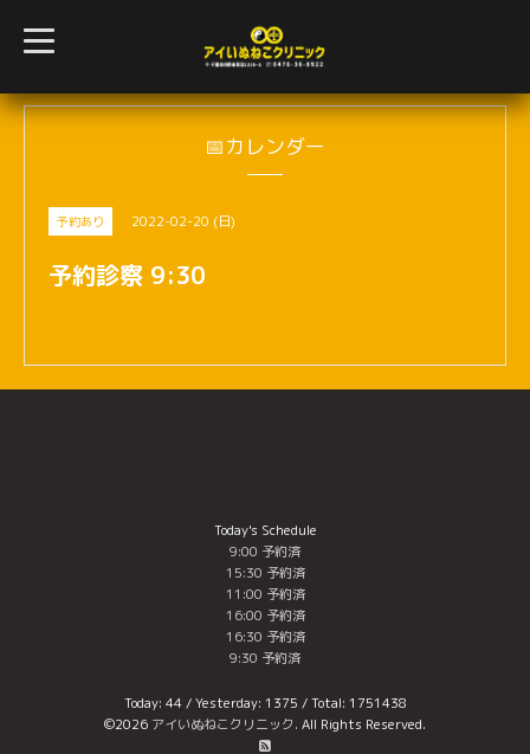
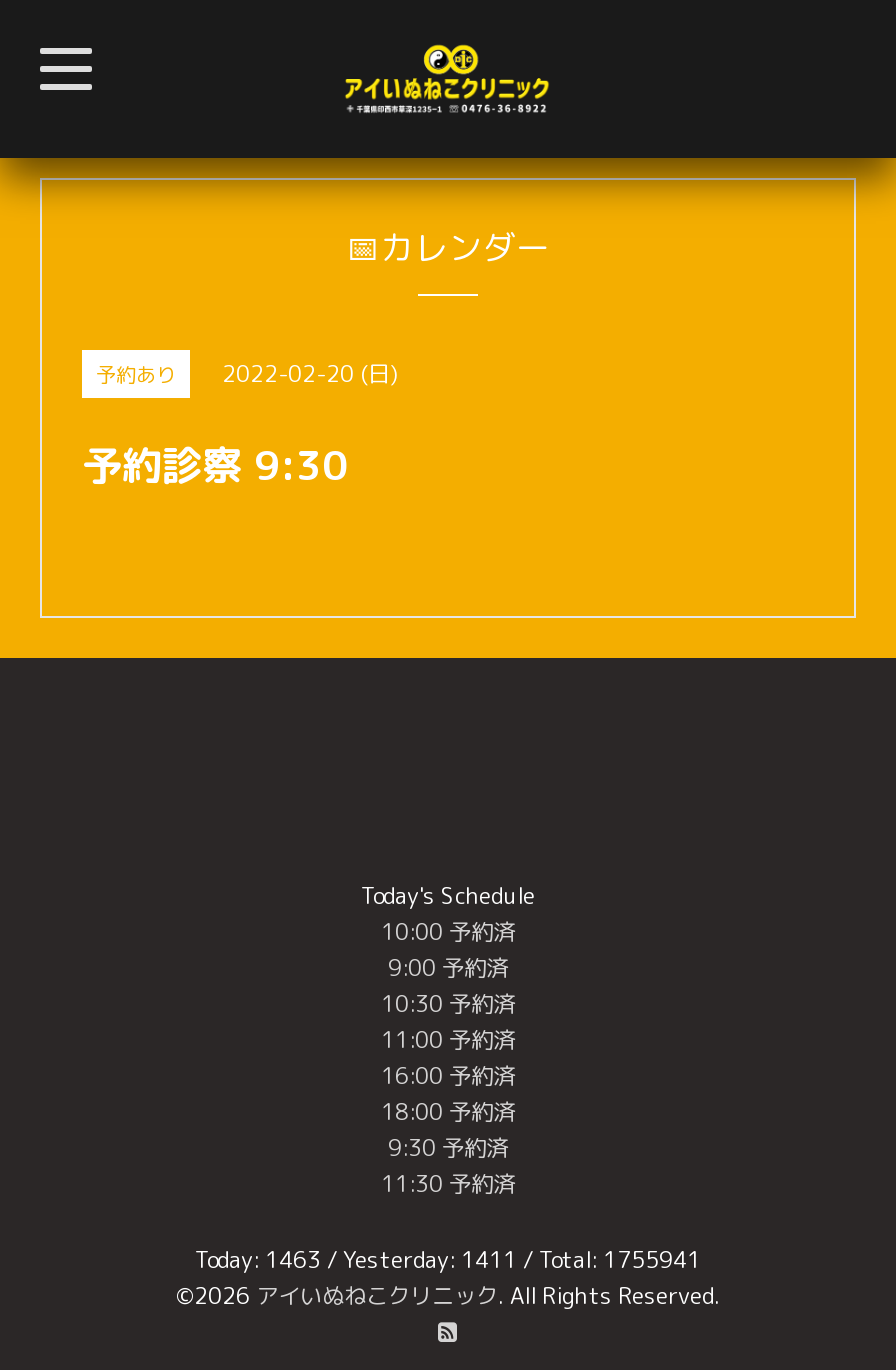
+ 10:00 予約済

- 15:30 予約済
+ 10:30 予約済

- 16:30 予約済
+ 18:00 予約済

- Today: 44 / Yesterday: 1375 / Total: 1751438
+ 11:30 予約済
+ Today: 1463 / Yesterday: 1411 / Total: 1755941
